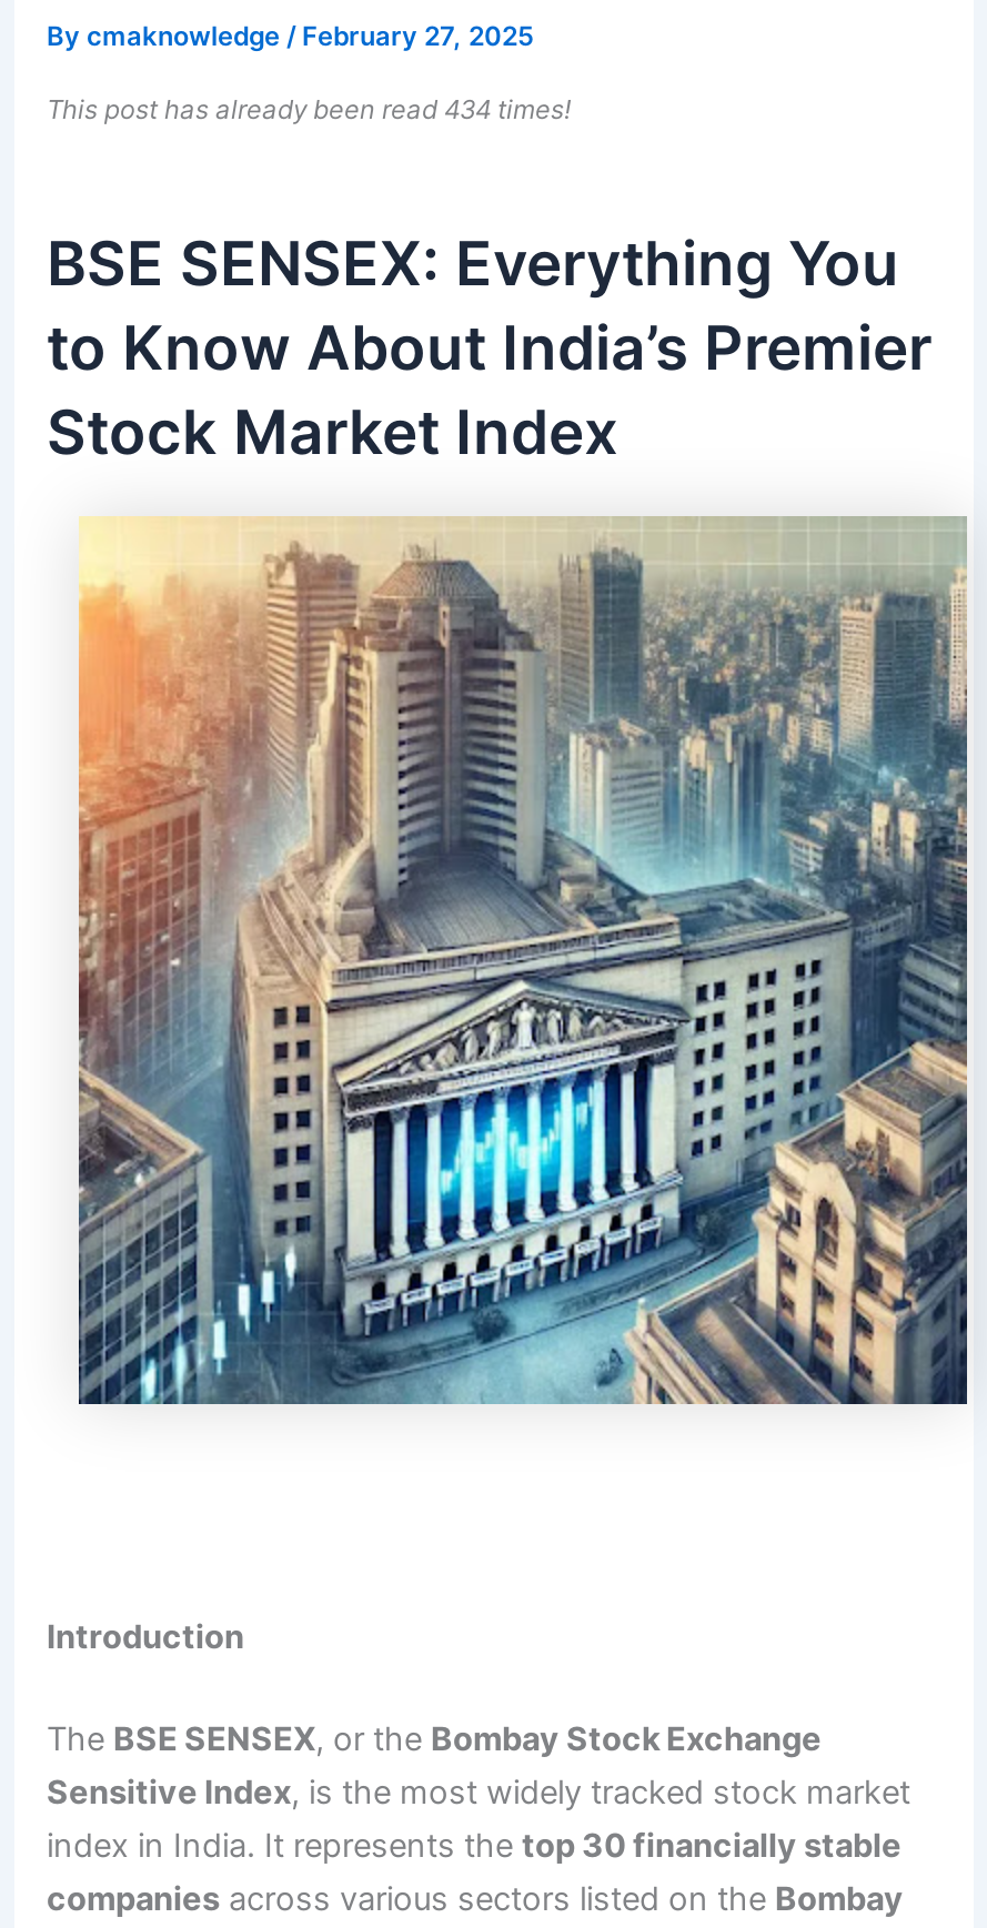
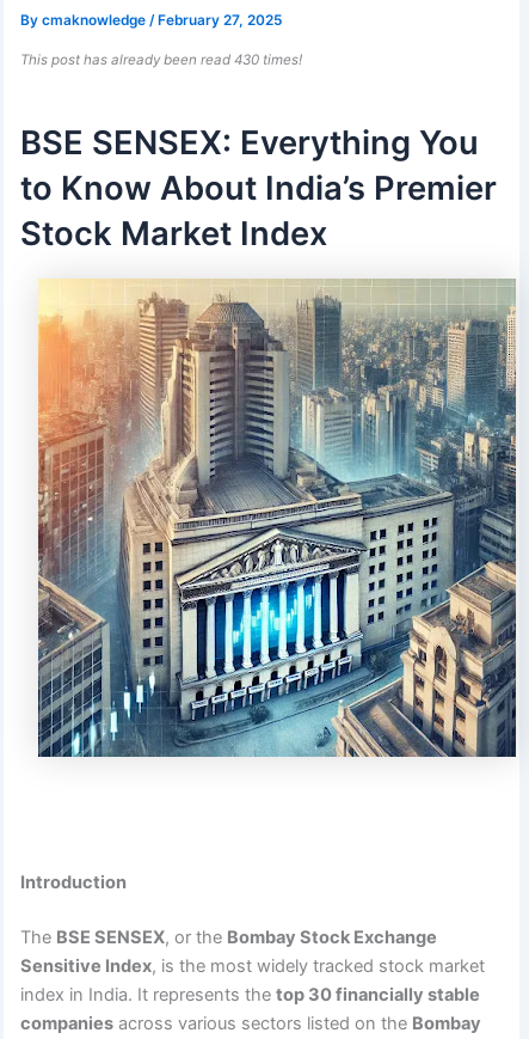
- This post has already been read 434 times!
+ This post has already been read 430 times!
